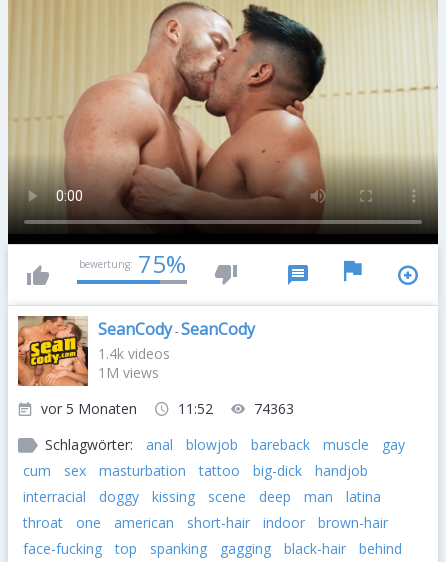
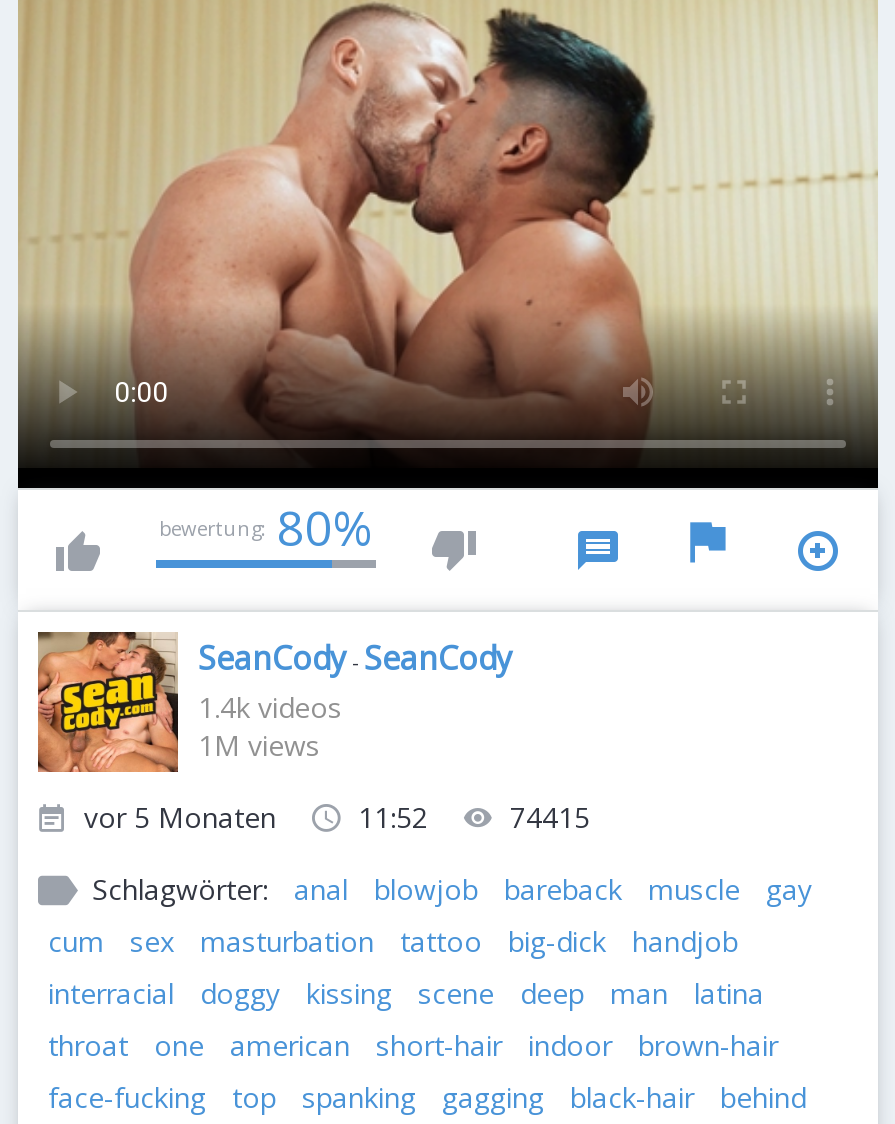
- bewertung: 75%
+ bewertung: 80%

- 74363
+ 74415
